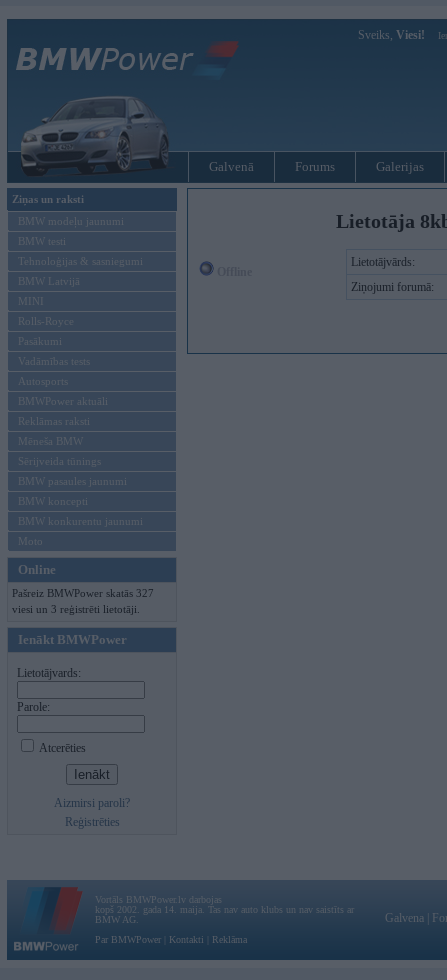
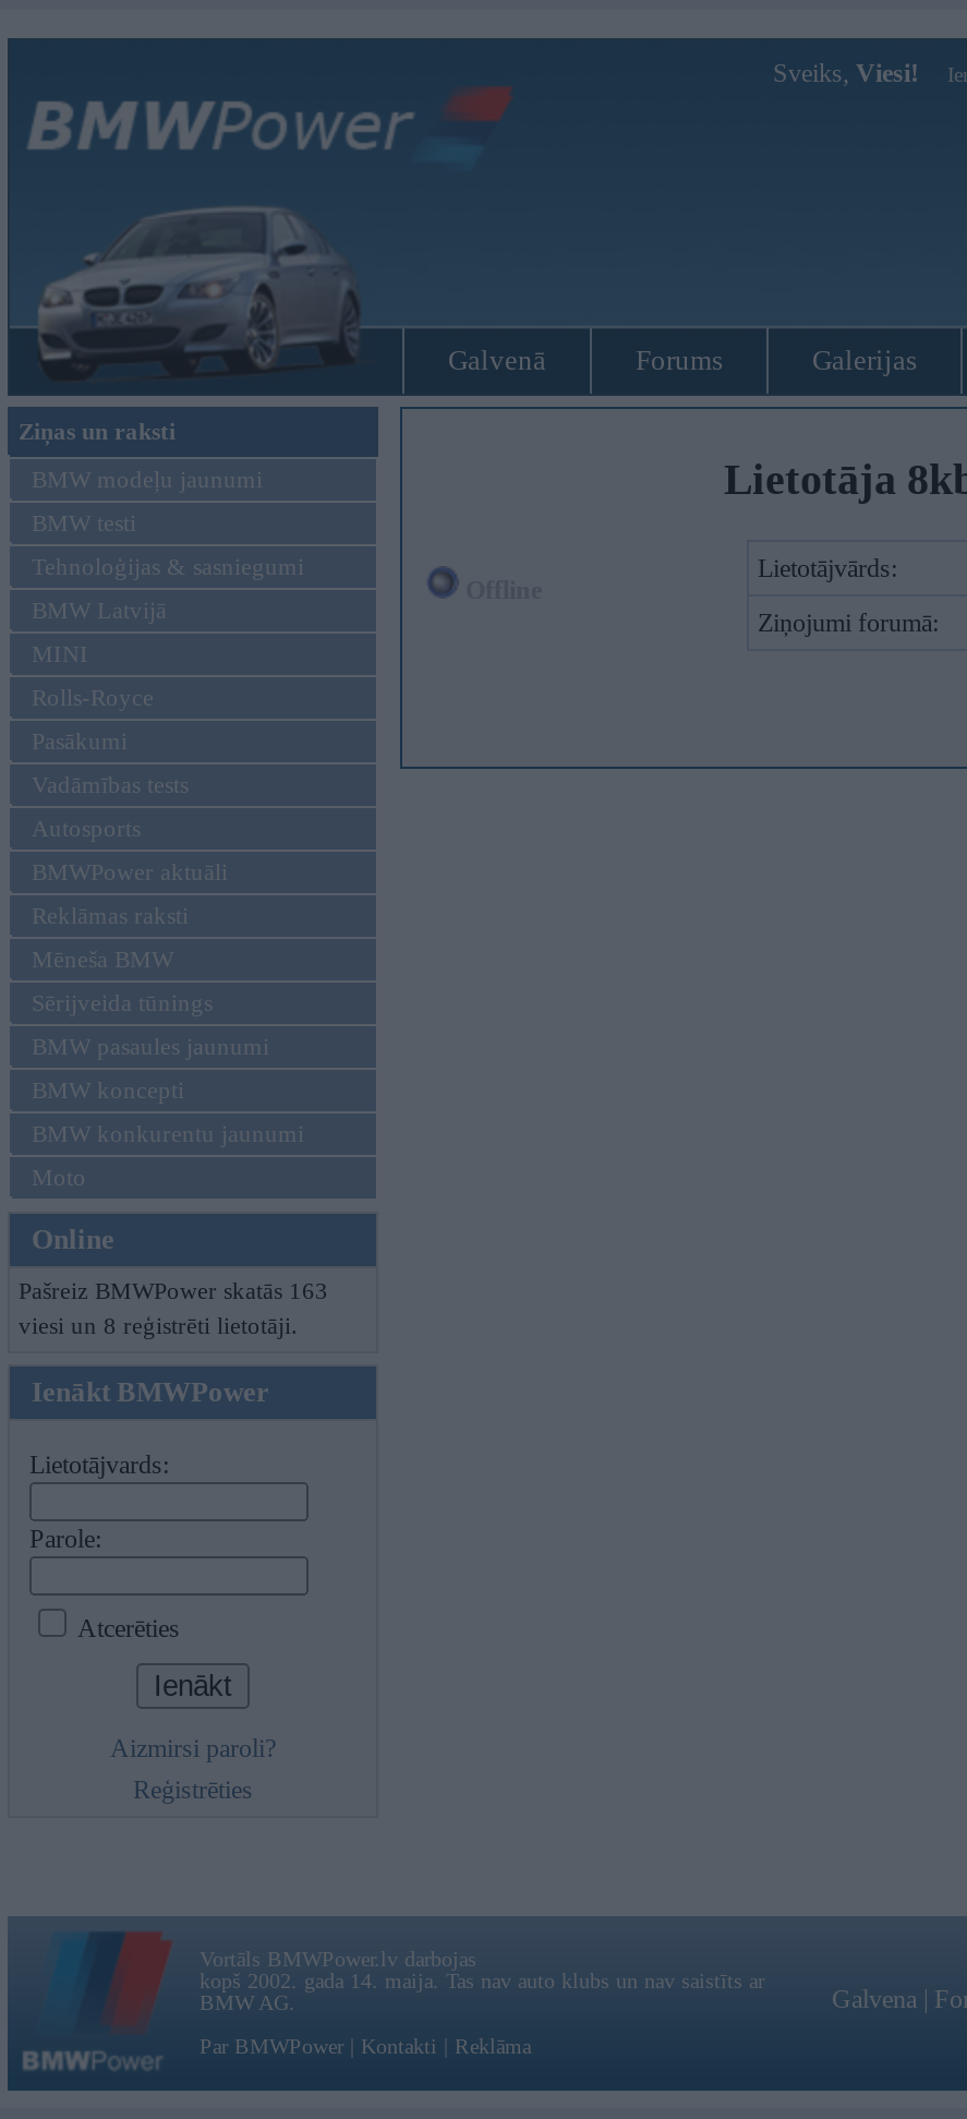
- Pašreiz BMWPower skatās 327
+ Pašreiz BMWPower skatās 163

- viesi un 3 reģistrēti lietotāji.
+ viesi un 8 reģistrēti lietotāji.
